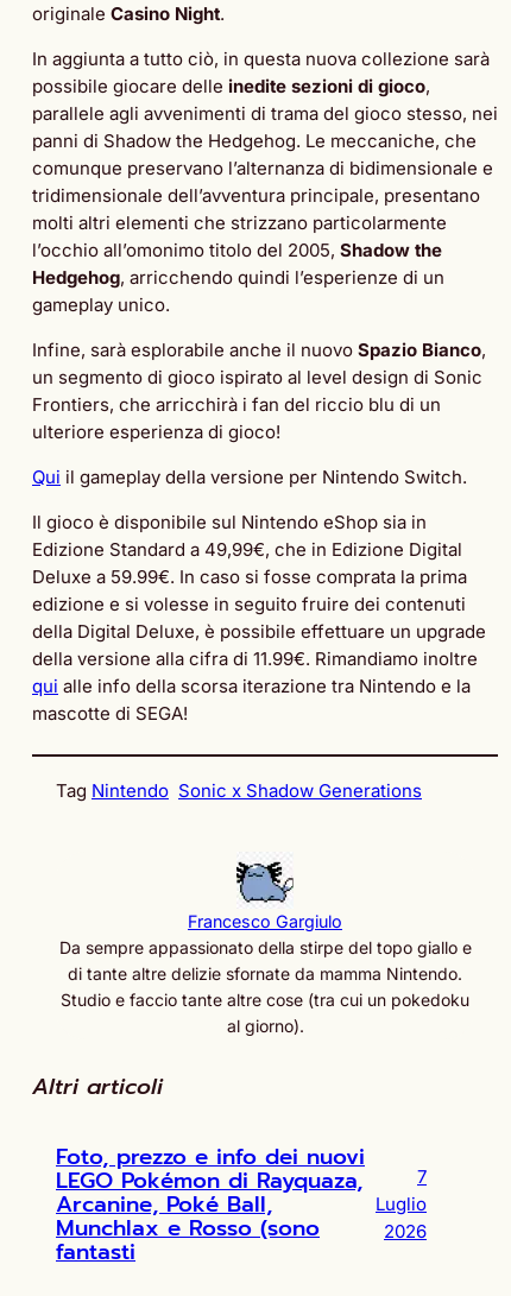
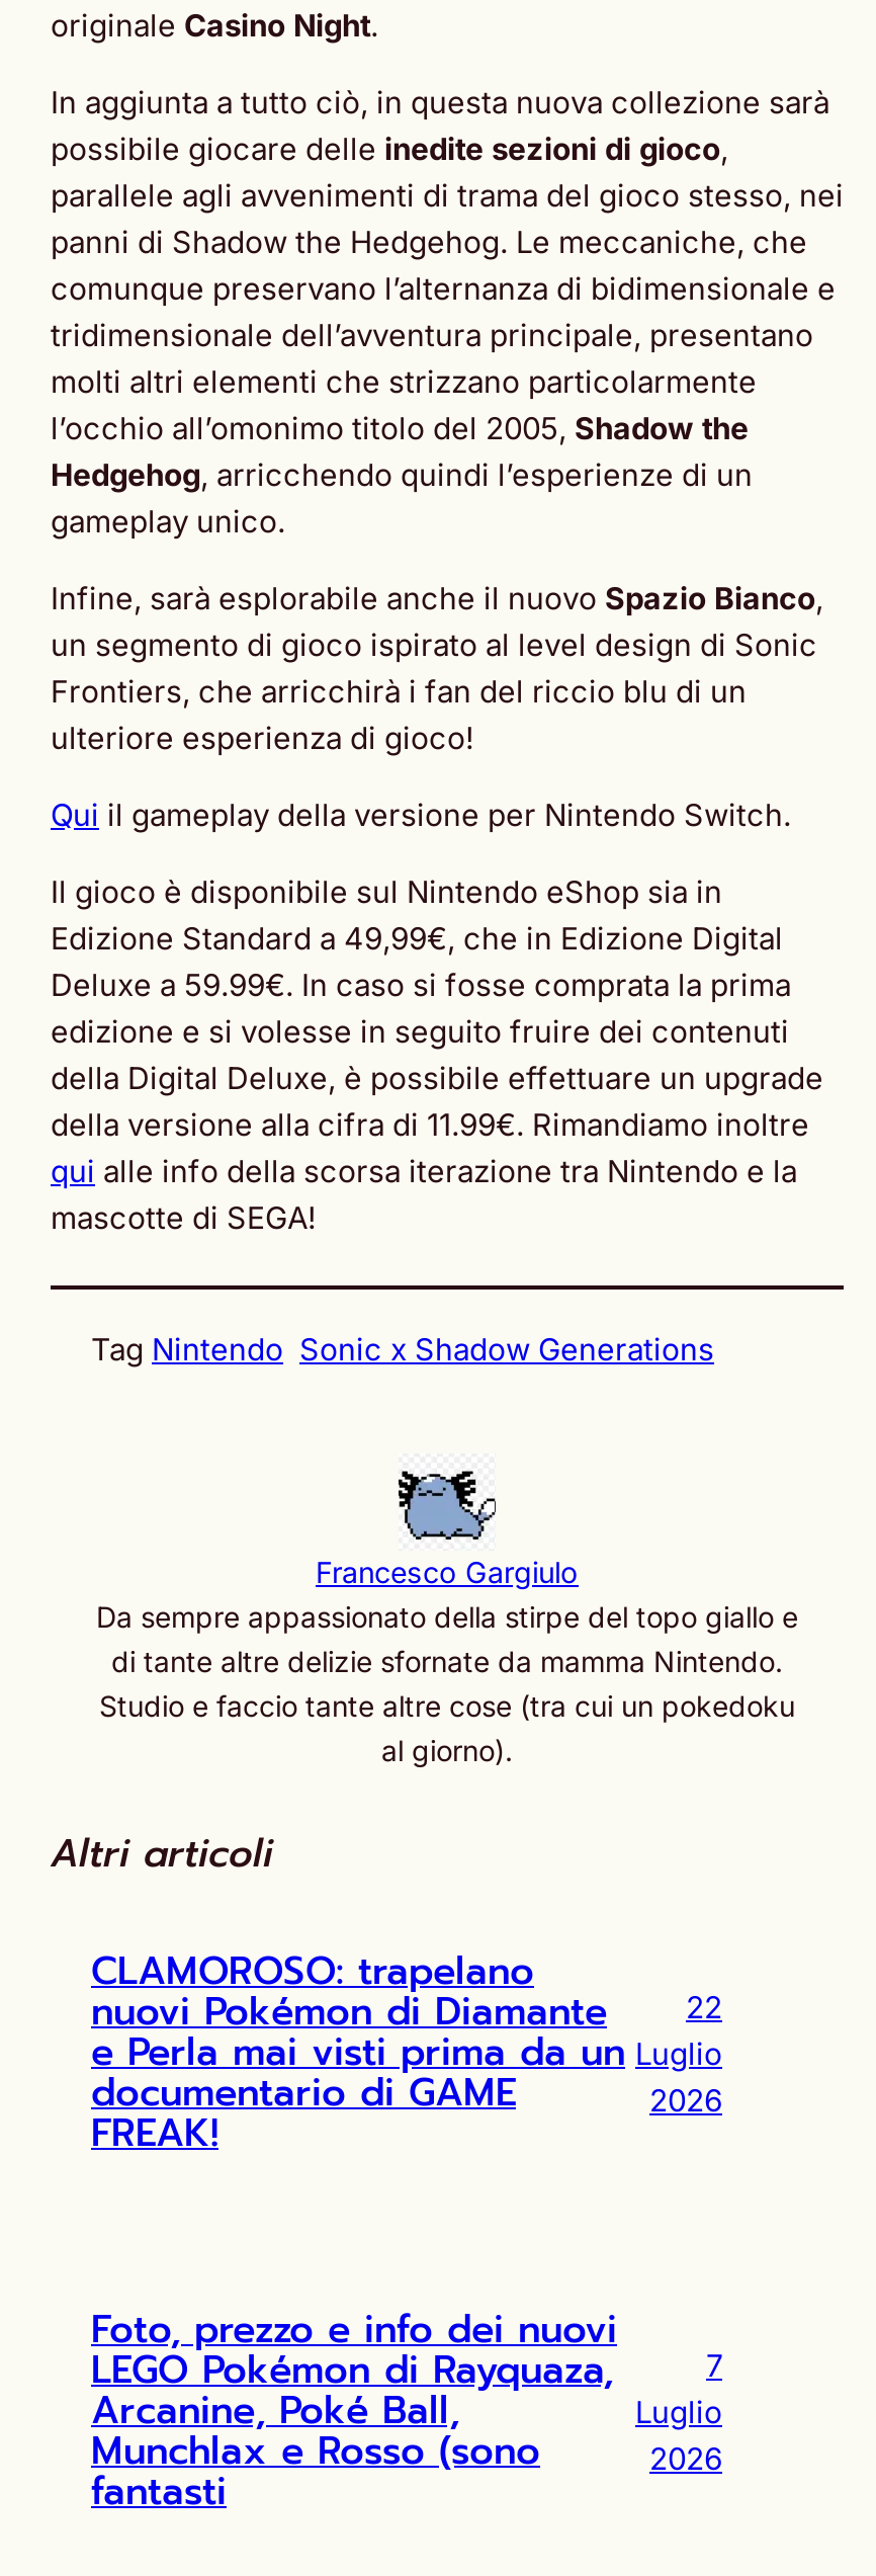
+ CLAMOROSO: trapelano
+ nuovi Pokémon di Diamante
+ e Perla mai visti prima da un
+ documentario di GAME
+ FREAK!

+ 22
+ Luglio
+ 2026
